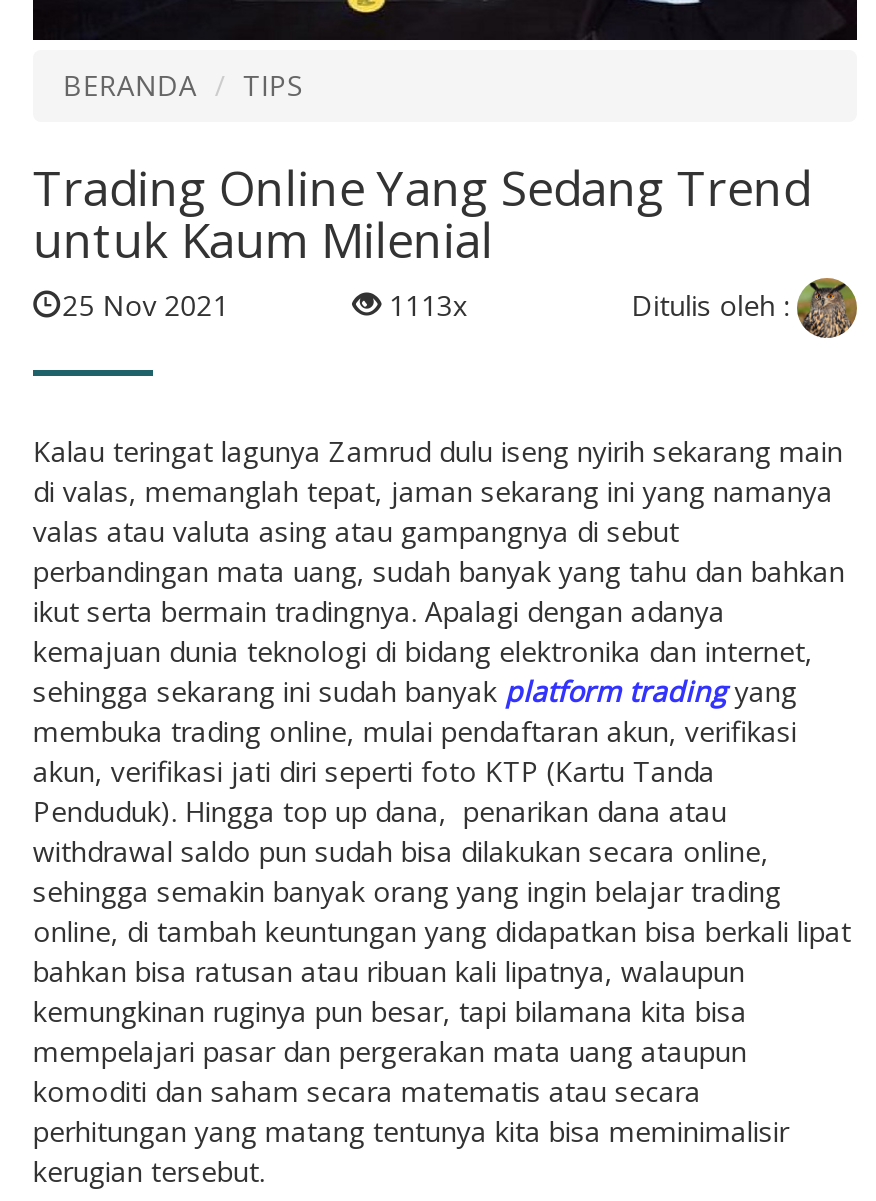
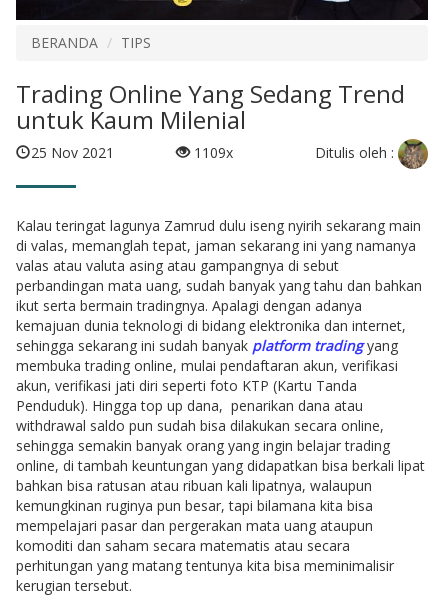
- 1113x
+ 1109x
